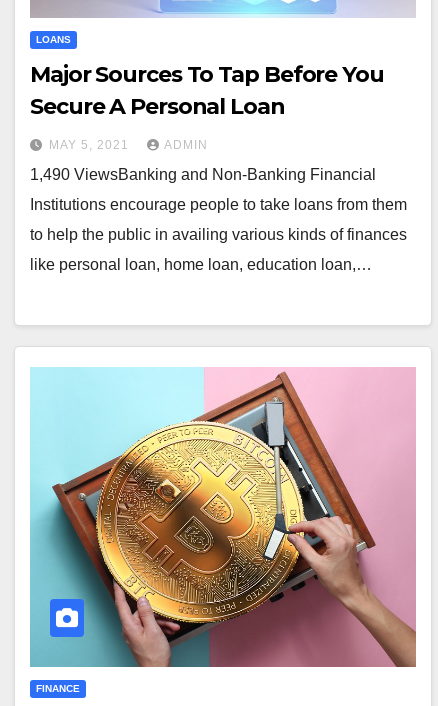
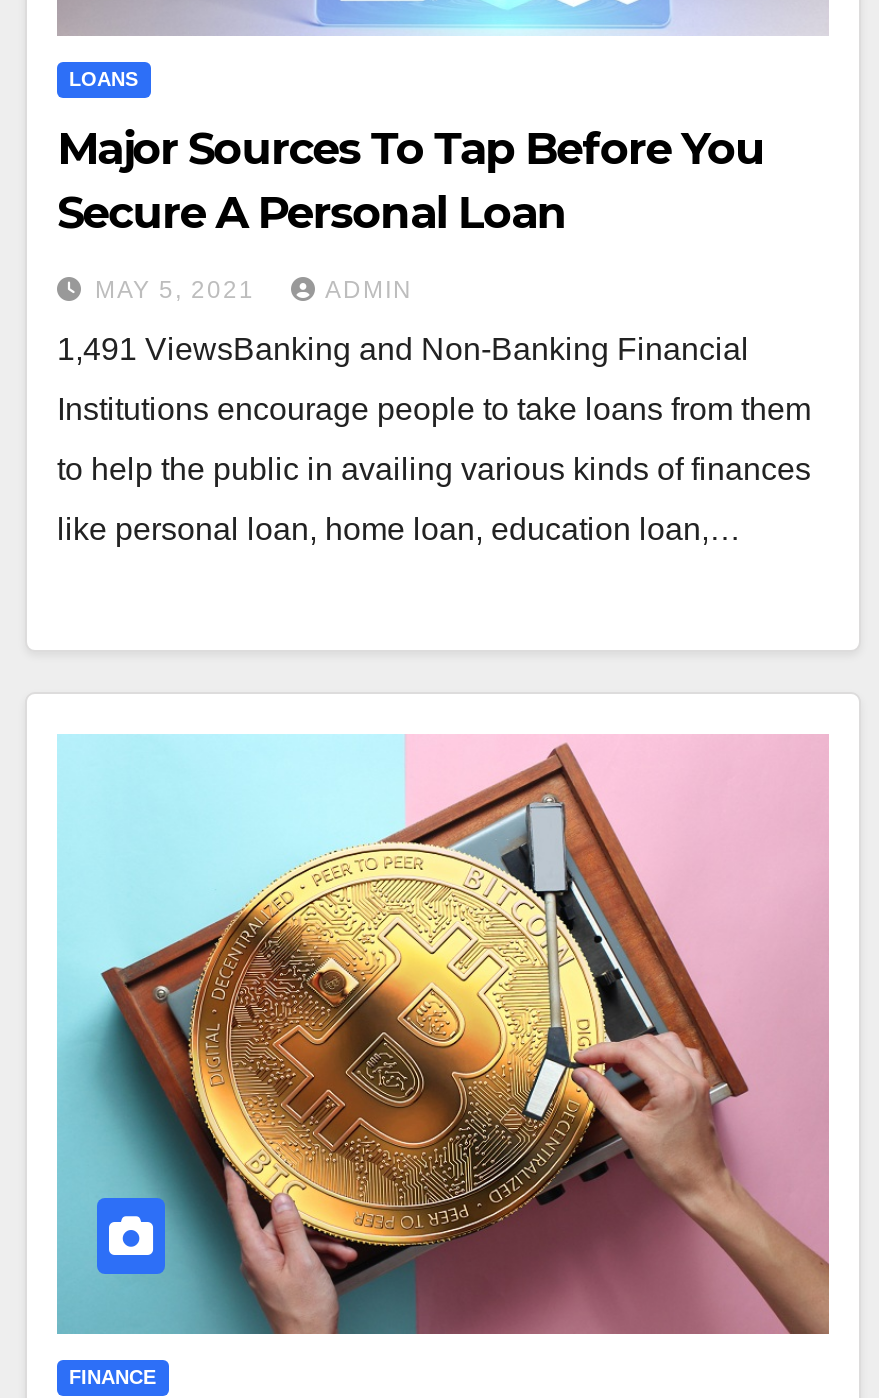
- 1,490 ViewsBanking and Non-Banking Financial
+ 1,491 ViewsBanking and Non-Banking Financial
